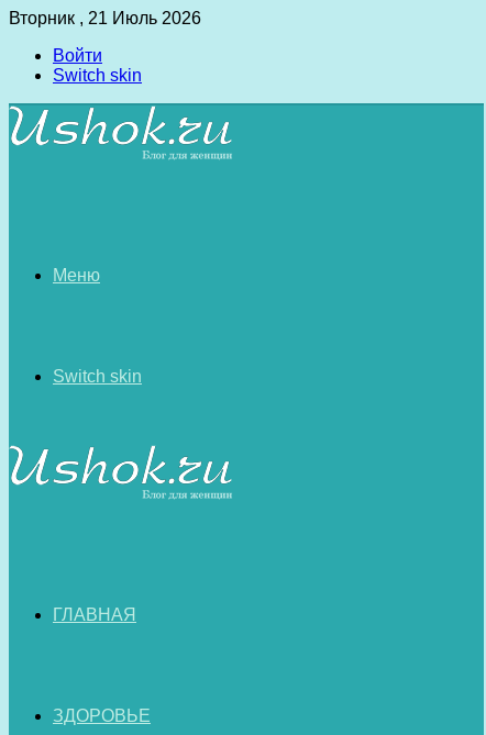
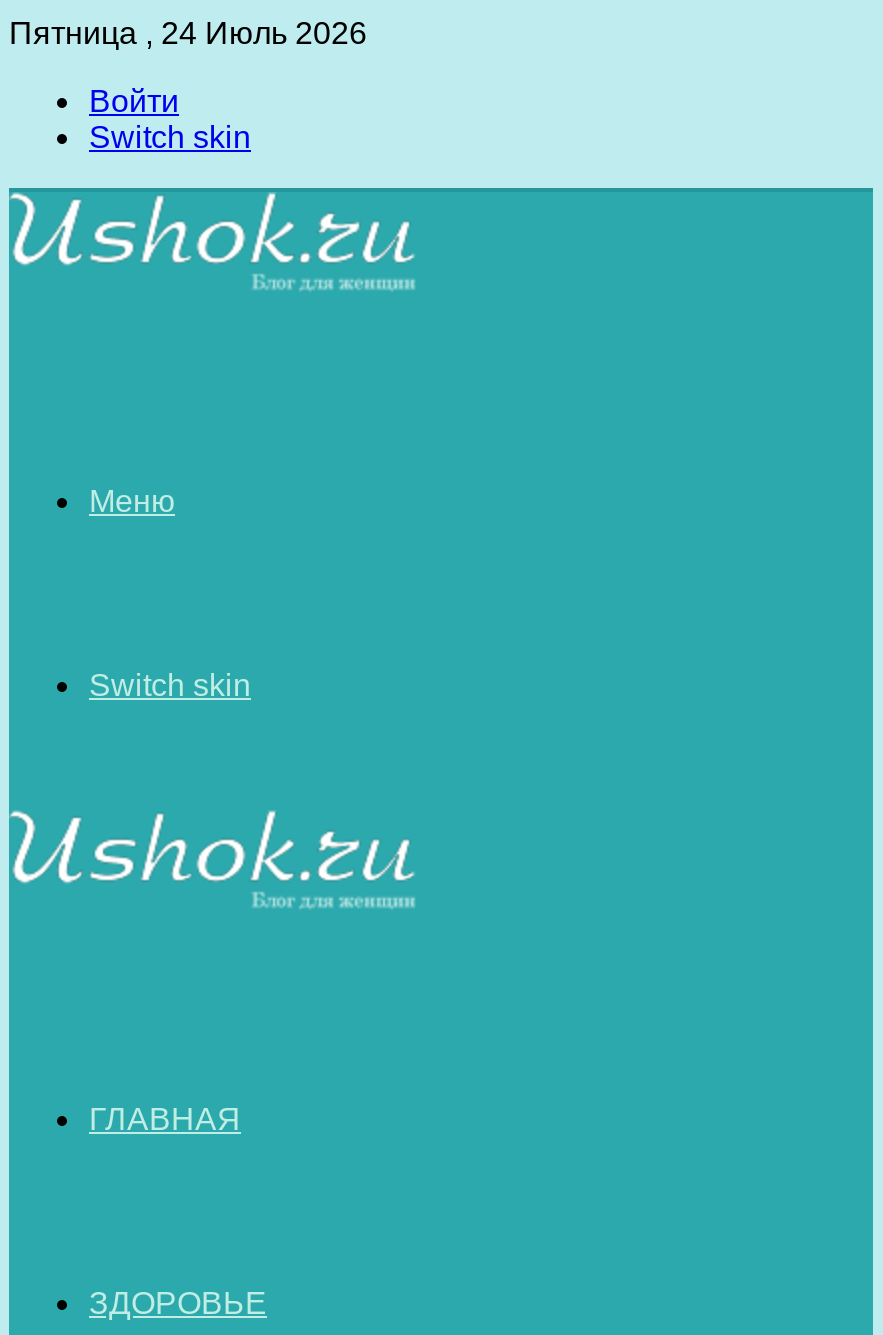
- Вторник , 21 Июль 2026
+ Пятница , 24 Июль 2026
